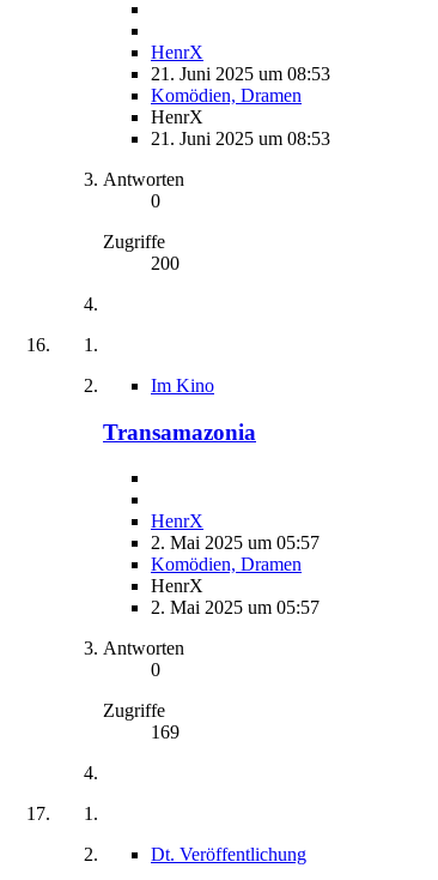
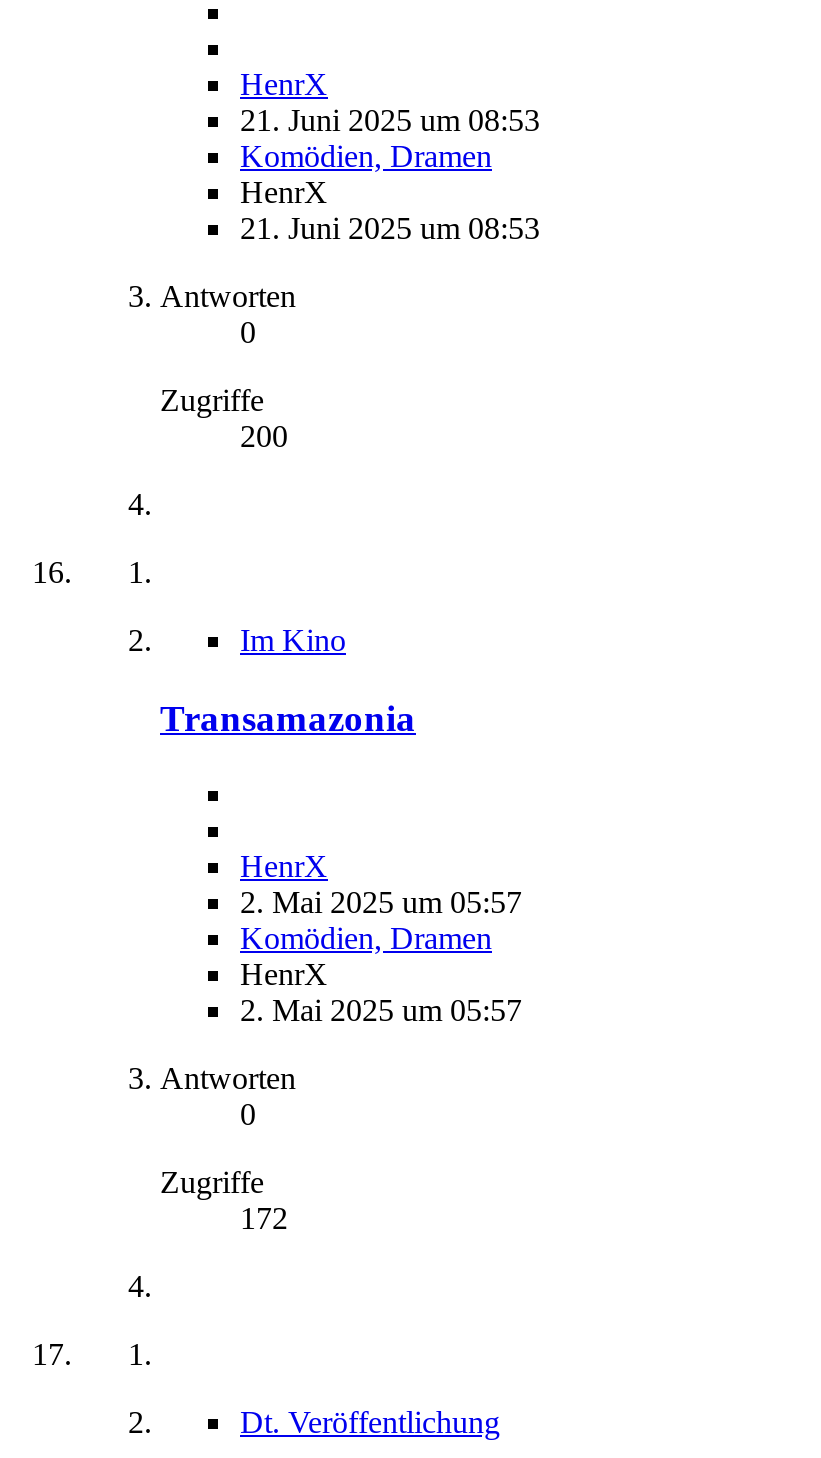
- 169
+ 172
